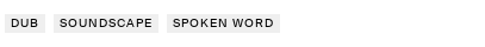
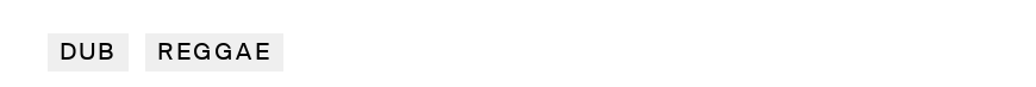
- SOUNDSCAPE
- SPOKEN WORD
+ REGGAE
